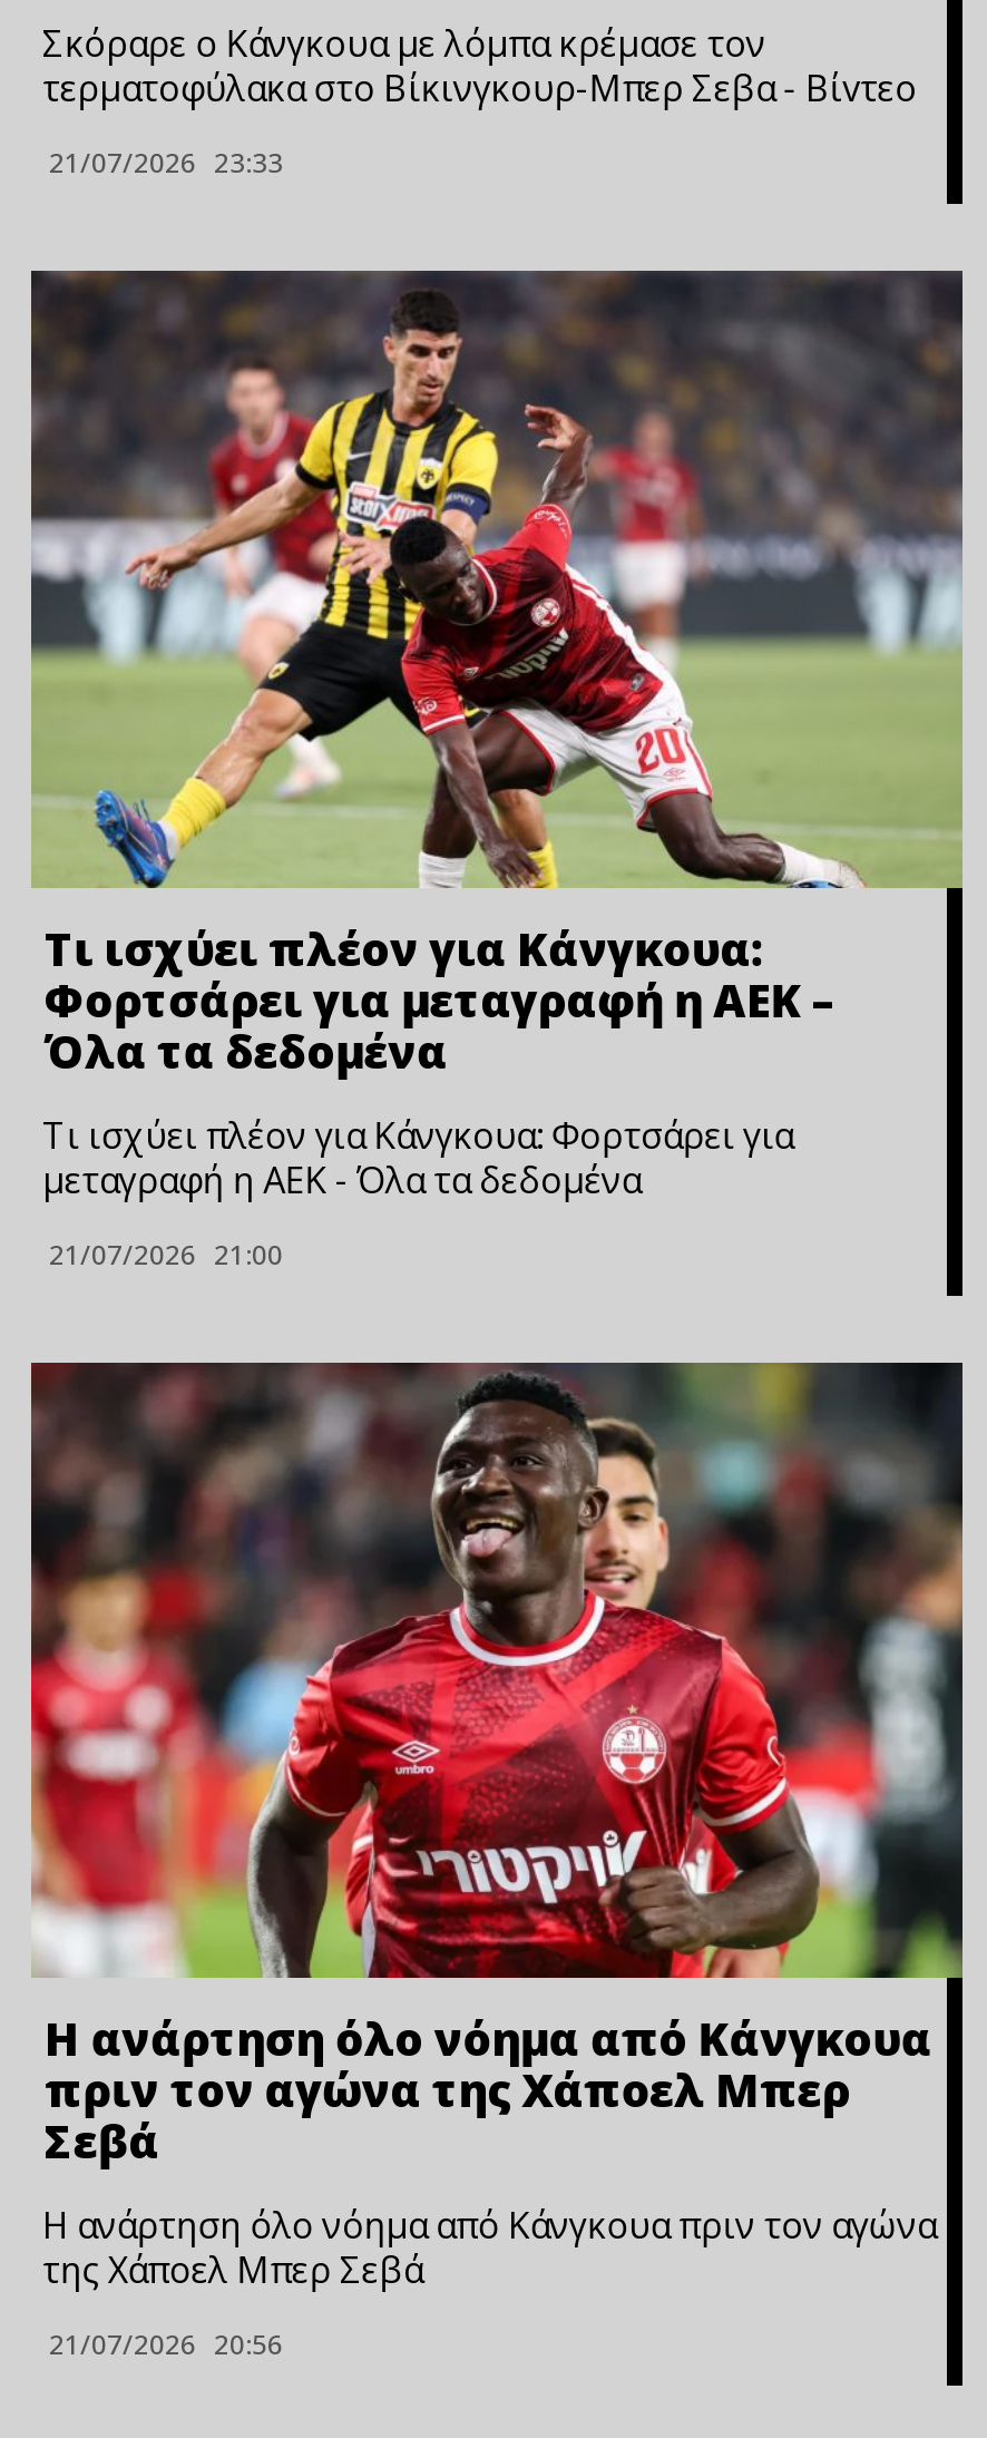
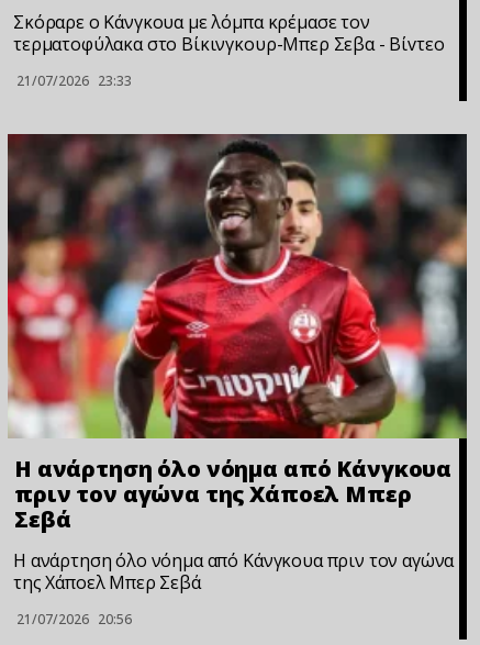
- [image]
- Τι ισχύει πλέον για Κάνγκουα:
- Φορτσάρει για μεταγραφή η ΑΕΚ –
- Όλα τα δεδομένα
- Τι ισχύει πλέον για Κάνγκουα: Φορτσάρει για
- μεταγραφή η ΑΕΚ - Όλα τα δεδομένα
- 21/07/2026 21:00
